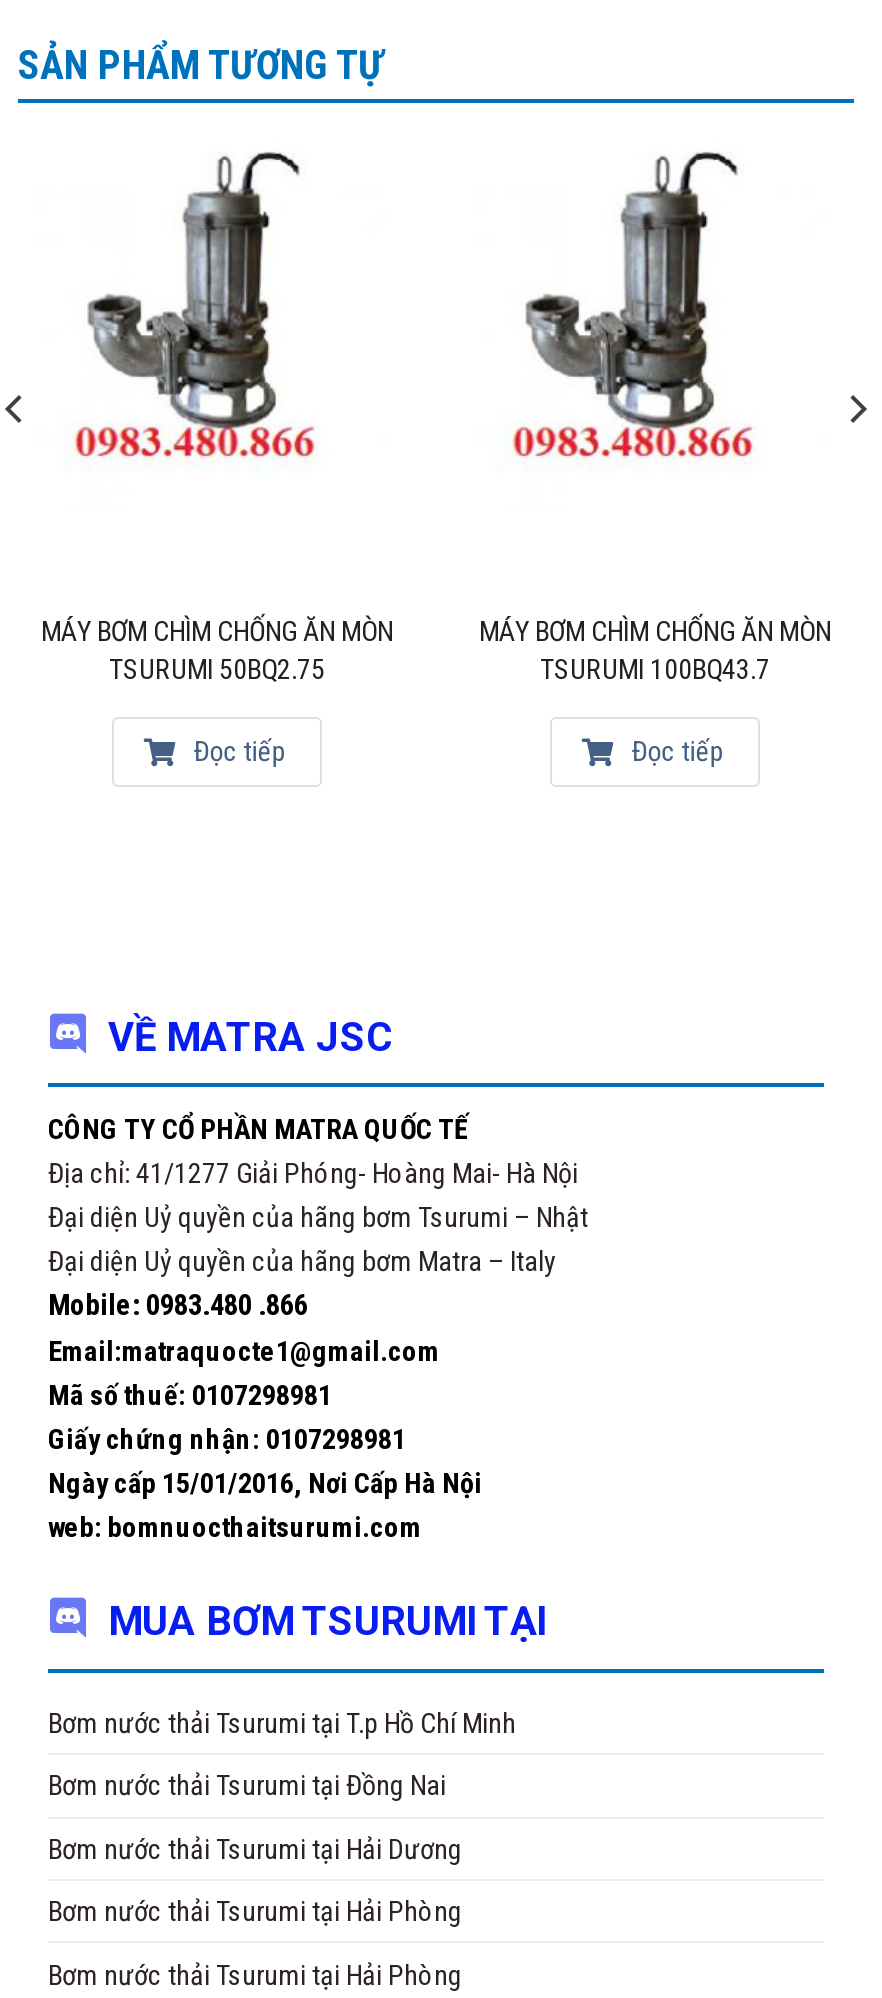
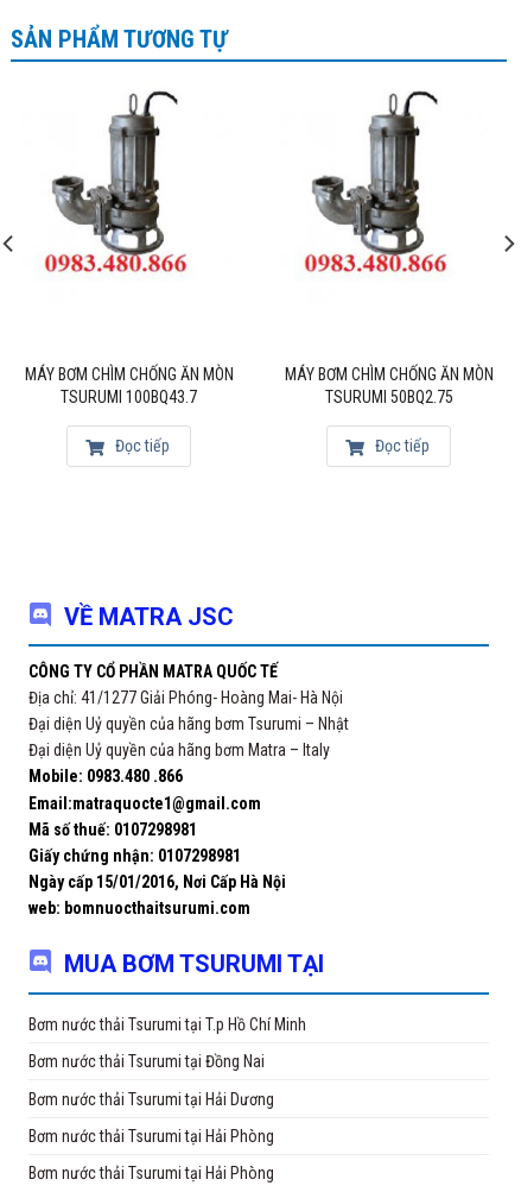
- TSURUMI 50BQ2.75
+ TSURUMI 100BQ43.7

- TSURUMI 100BQ43.7
+ TSURUMI 50BQ2.75
